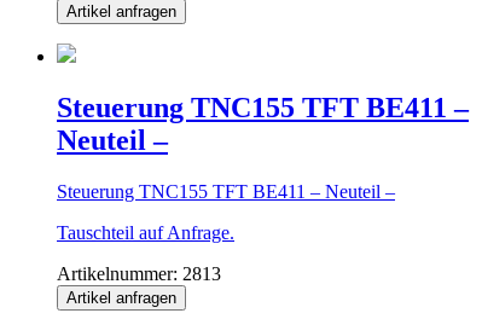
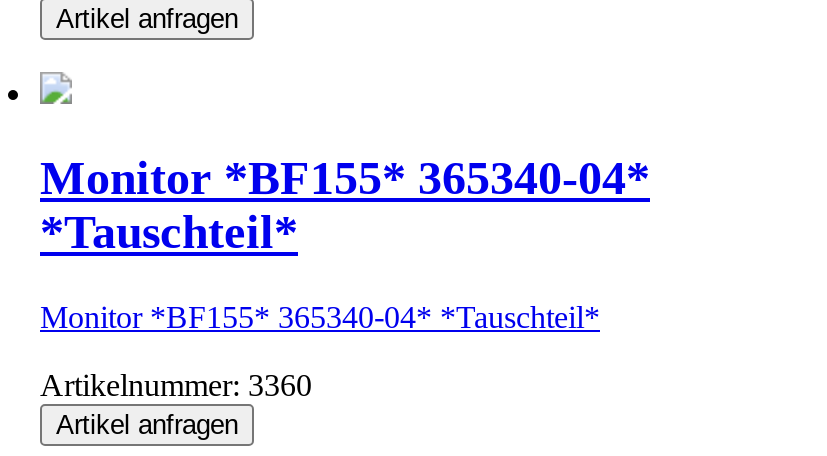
- Steuerung TNC155 TFT BE411 –
- Neuteil –
- Steuerung TNC155 TFT BE411 – Neuteil –
- Tauschteil auf Anfrage.
- Artikelnummer: 2813
+ Monitor *BF155* 365340-04*
+ *Tauschteil*
+ Monitor *BF155* 365340-04* *Tauschteil*
+ Artikelnummer: 3360
